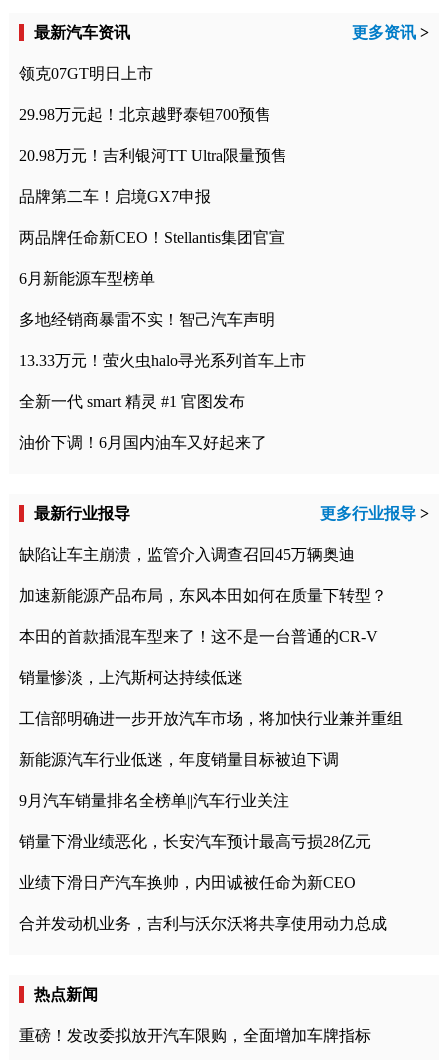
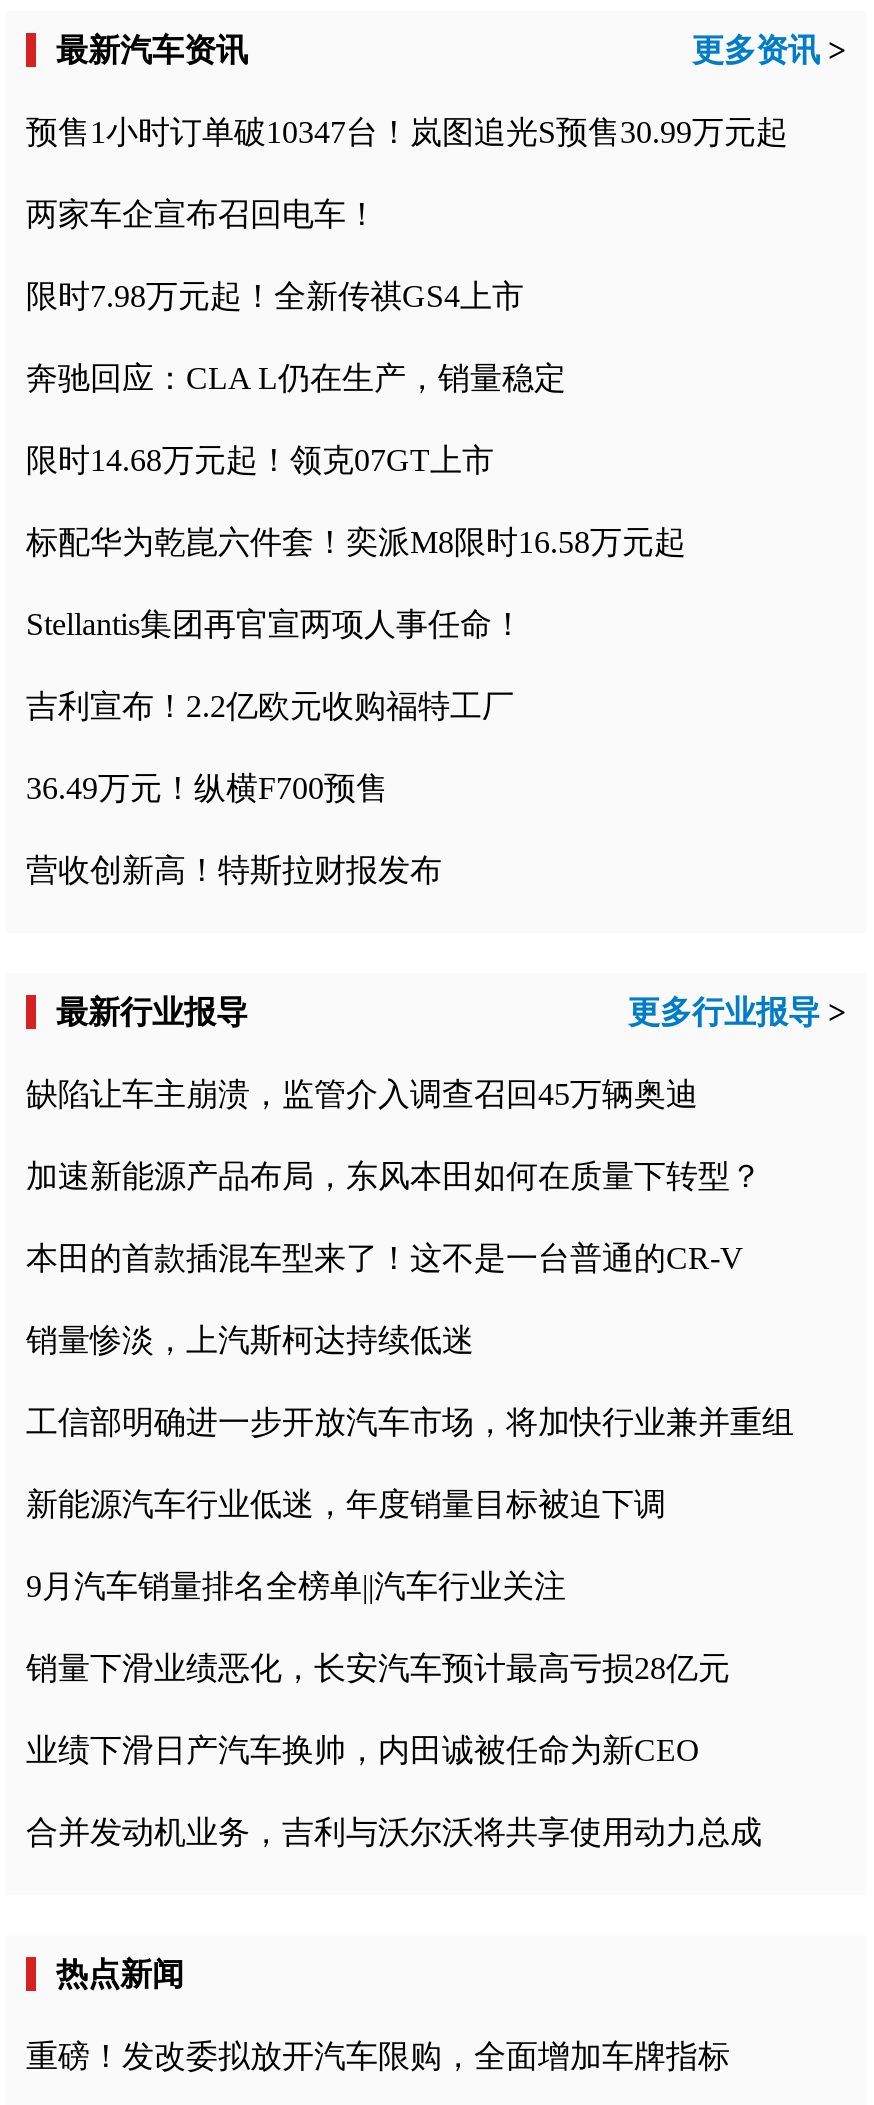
- 领克07GT明日上市
+ 预售1小时订单破10347台！岚图追光S预售30.99万元起

- 29.98万元起！北京越野泰钽700预售
+ 两家车企宣布召回电车！

- 20.98万元！吉利银河TT Ultra限量预售
+ 限时7.98万元起！全新传祺GS4上市

- 品牌第二车！启境GX7申报
+ 奔驰回应：CLA L仍在生产，销量稳定

- 两品牌任命新CEO！Stellantis集团官宣
+ 限时14.68万元起！领克07GT上市

- 6月新能源车型榜单
+ 标配华为乾崑六件套！奕派M8限时16.58万元起

- 多地经销商暴雷不实！智己汽车声明
+ Stellantis集团再官宣两项人事任命！

- 13.33万元！萤火虫halo寻光系列首车上市
+ 吉利宣布！2.2亿欧元收购福特工厂

- 全新一代 smart 精灵 #1 官图发布
+ 36.49万元！纵横F700预售

- 油价下调！6月国内油车又好起来了
+ 营收创新高！特斯拉财报发布
